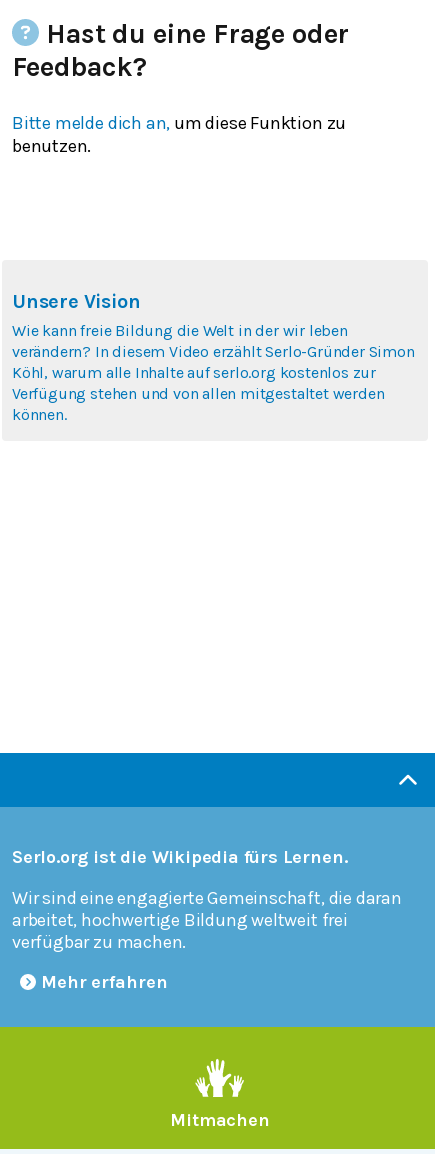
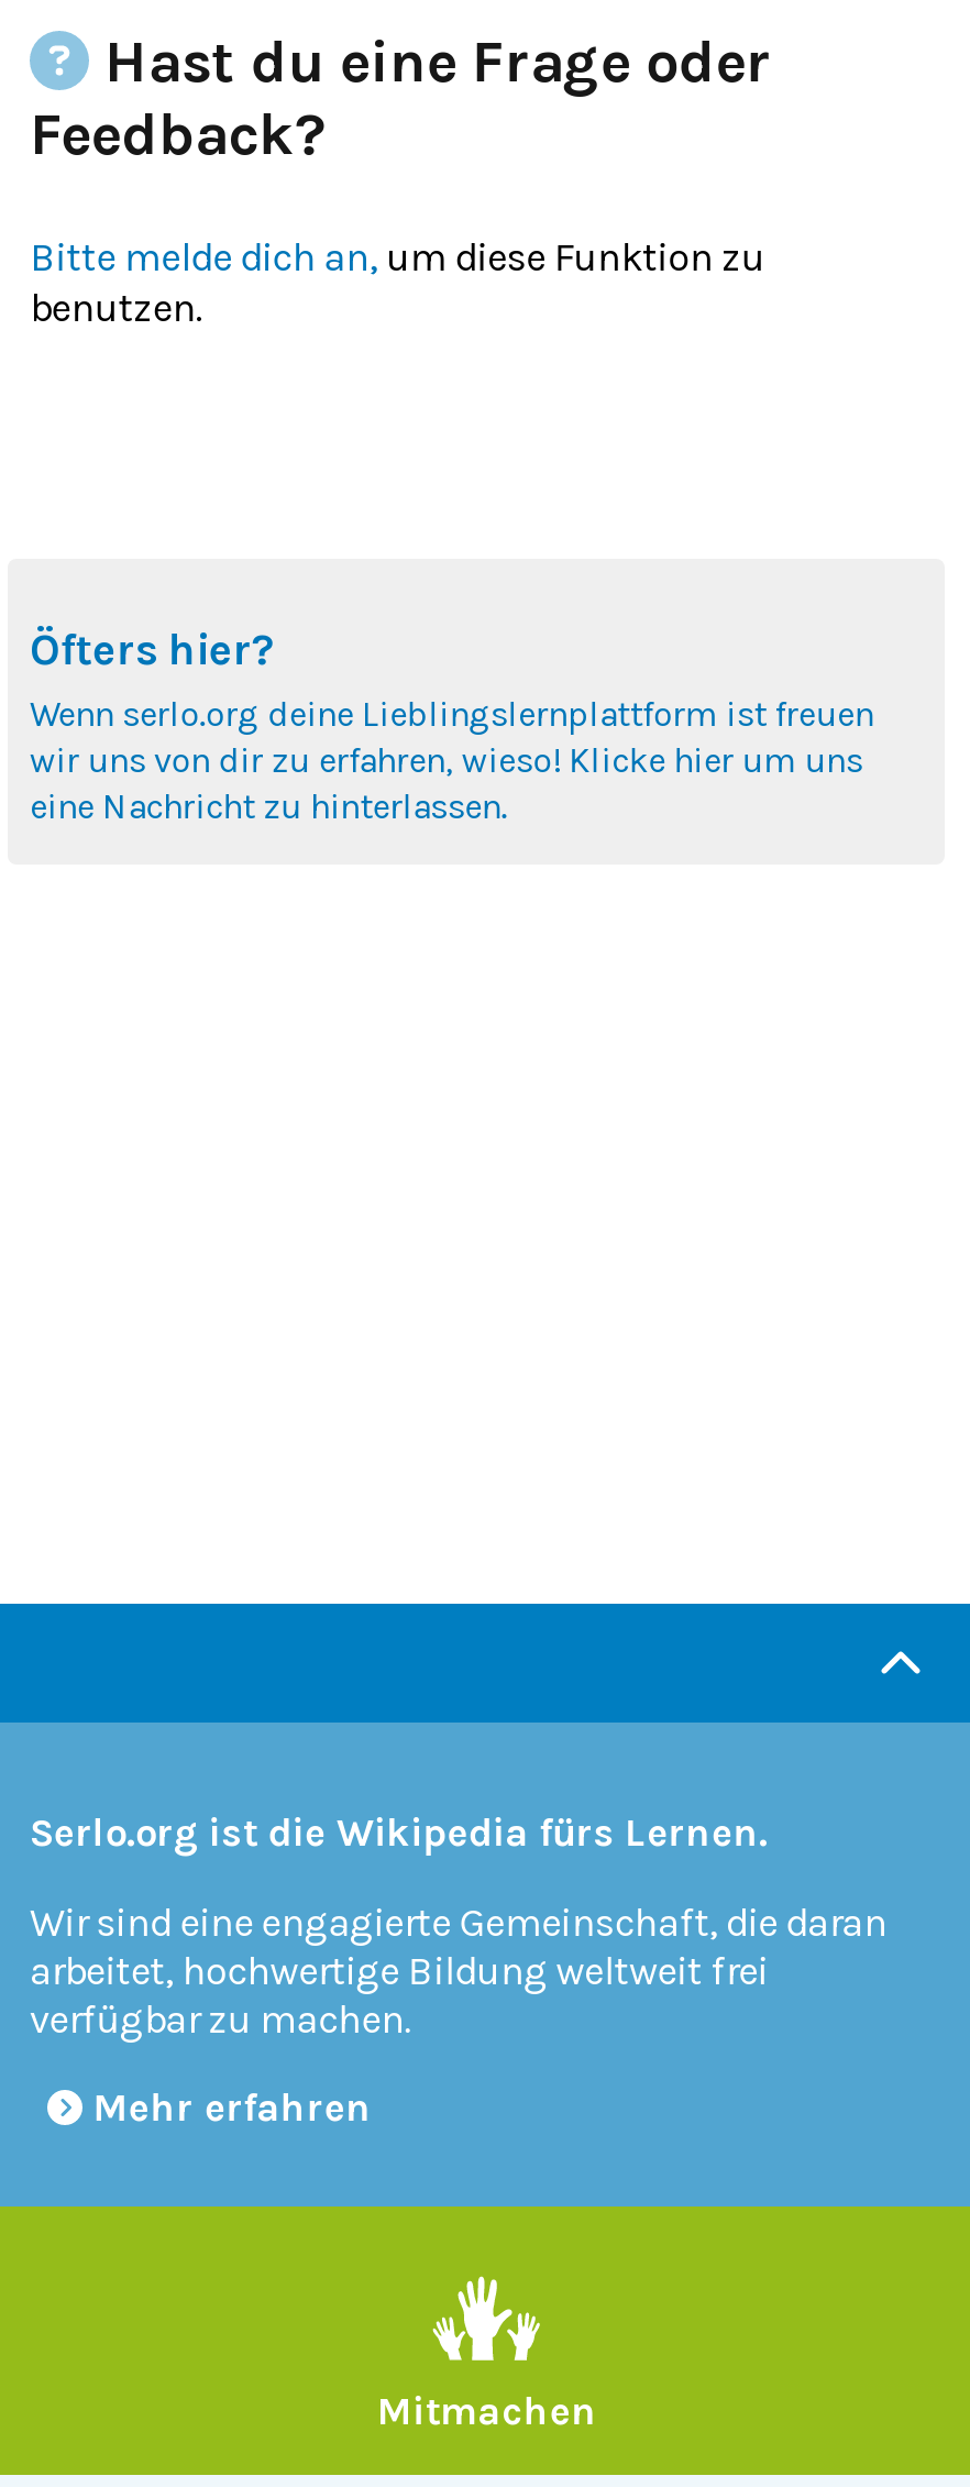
- Unsere Vision
- Wie kann freie Bildung die Welt in der wir leben
- verändern? In diesem Video erzählt Serlo-Gründer Simon
- Köhl, warum alle Inhalte auf serlo.org kostenlos zur
- Verfügung stehen und von allen mitgestaltet werden
- können.
+ Öfters hier?
+ Wenn serlo.org deine Lieblingslernplattform ist freuen
+ wir uns von dir zu erfahren, wieso! Klicke hier um uns
+ eine Nachricht zu hinterlassen.
